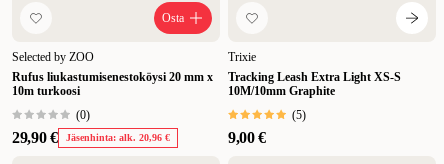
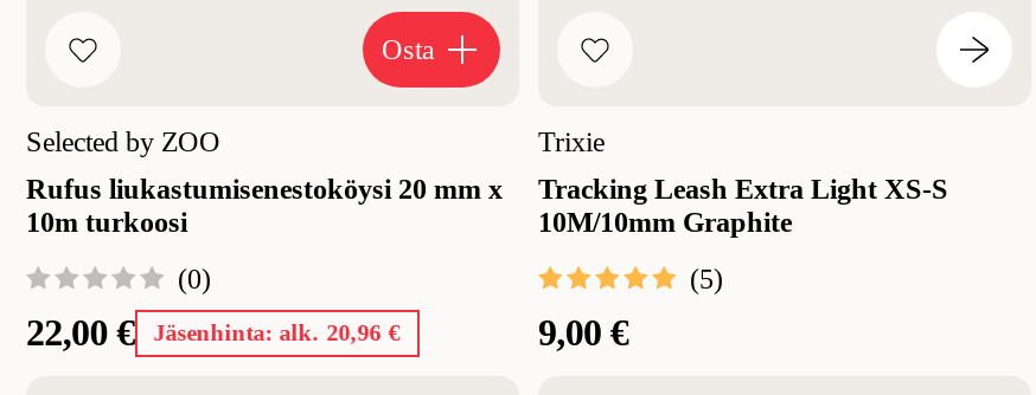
- 29,90 € Jäsenhinta: alk. 20,96 €
+ 22,00 € Jäsenhinta: alk. 20,96 €
